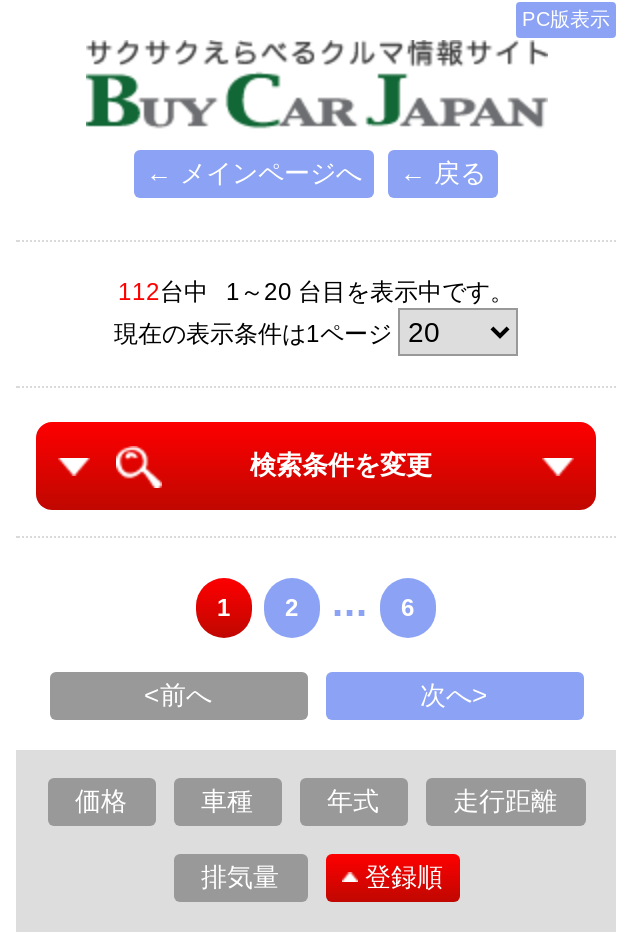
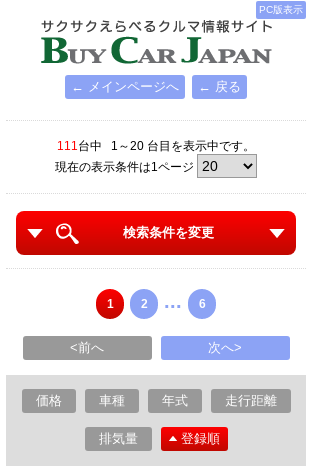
- 112台中 1～20 台目を表示中です。
+ 111台中 1～20 台目を表示中です。
